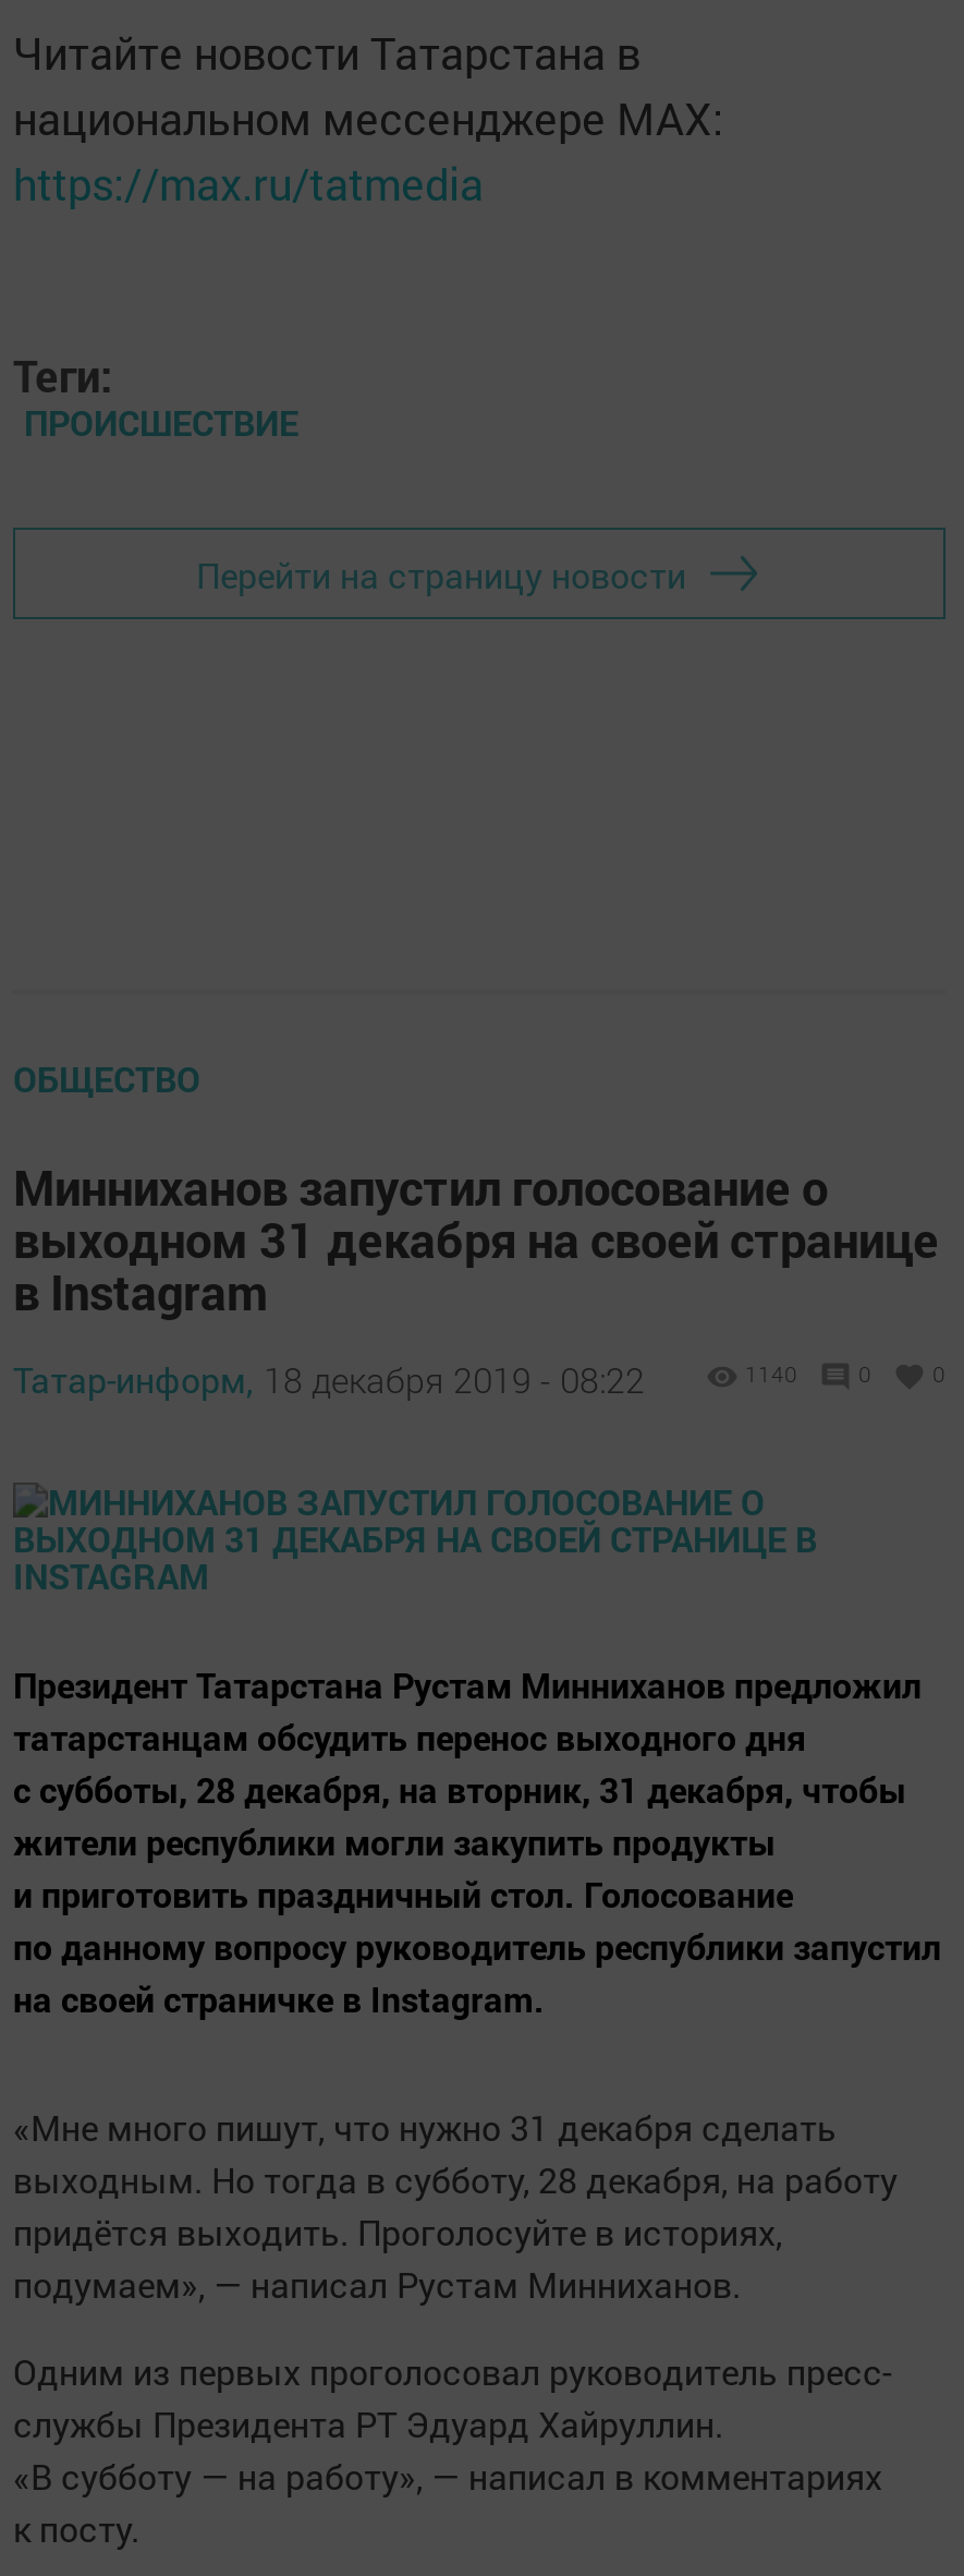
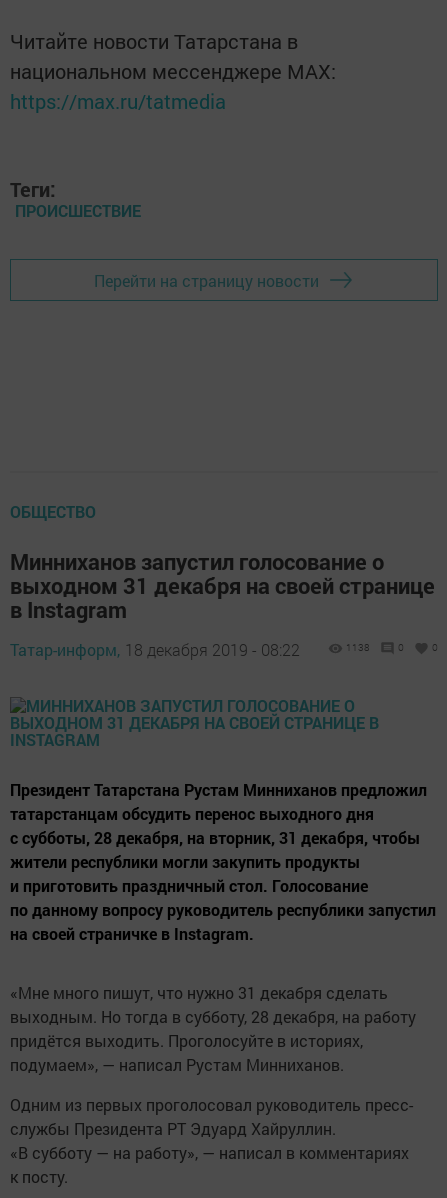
- 1140
+ 1138
